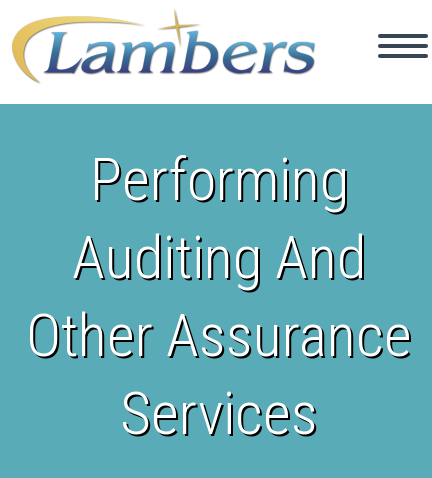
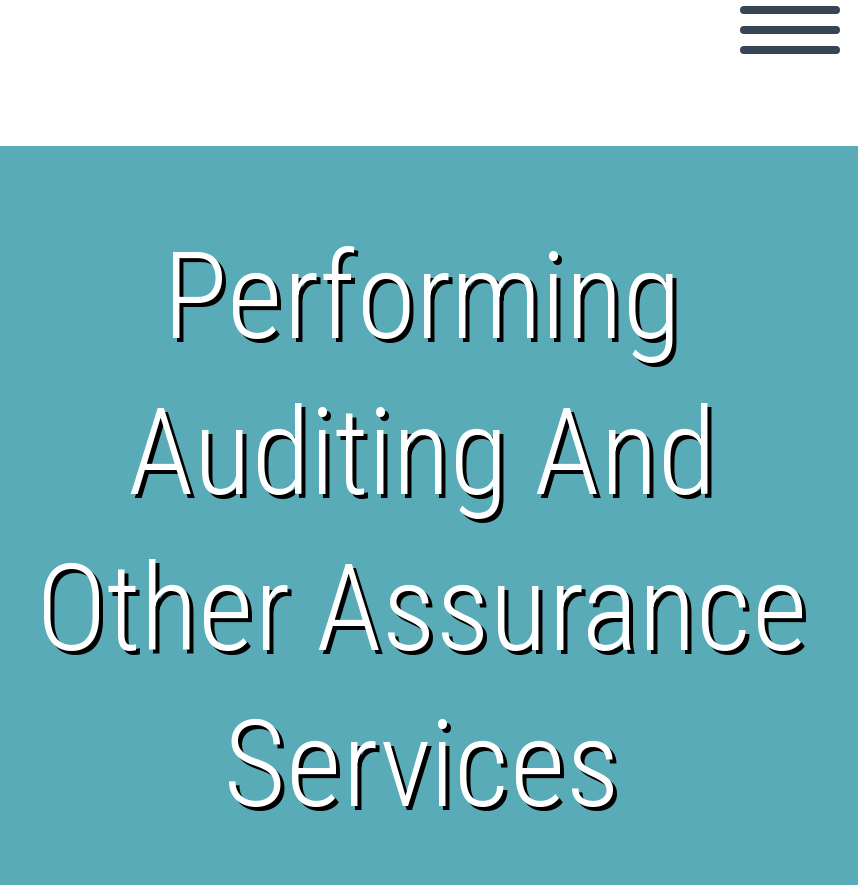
- [image]
